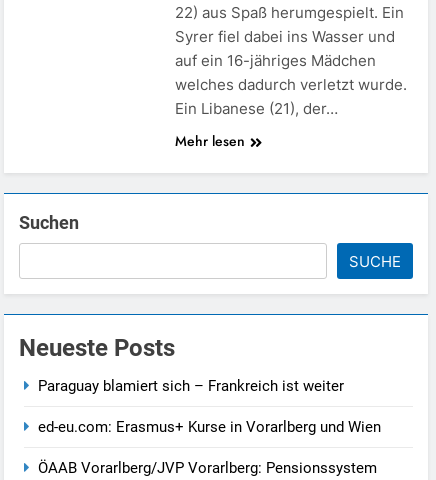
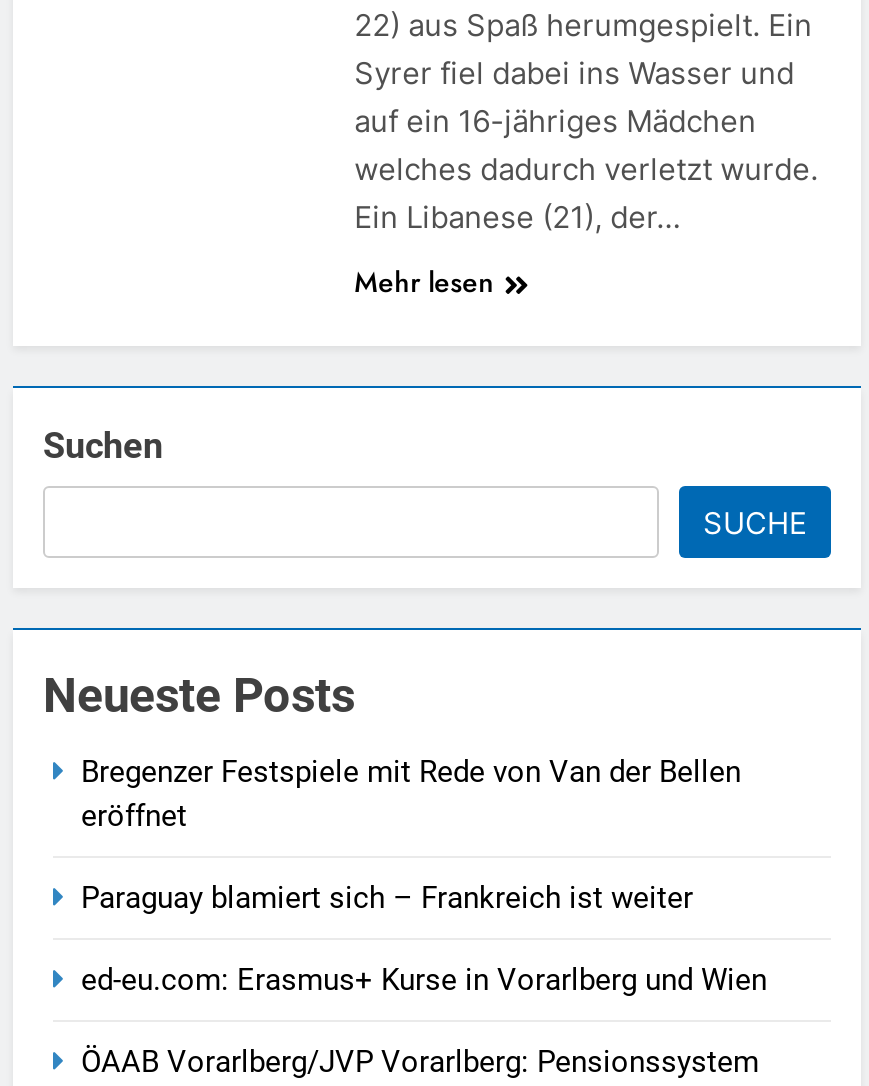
+ Bregenzer Festspiele mit Rede von Van der Bellen
+ eröffnet
